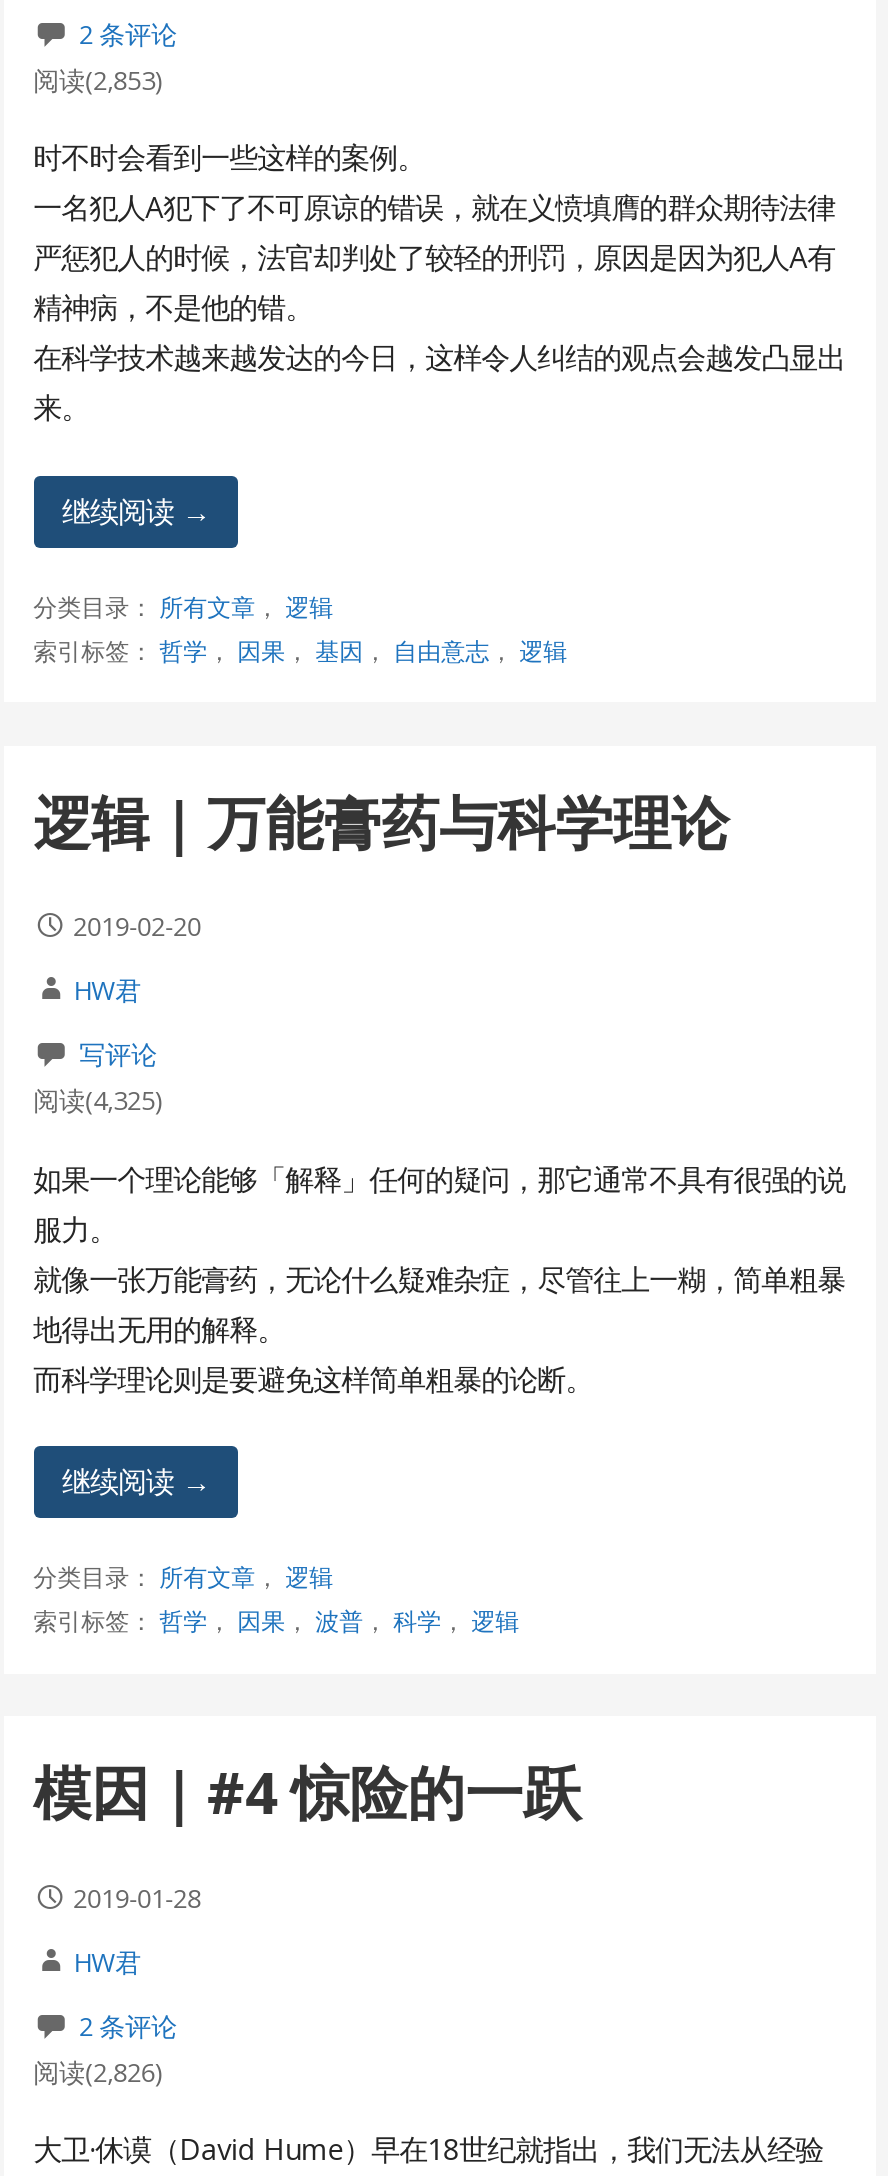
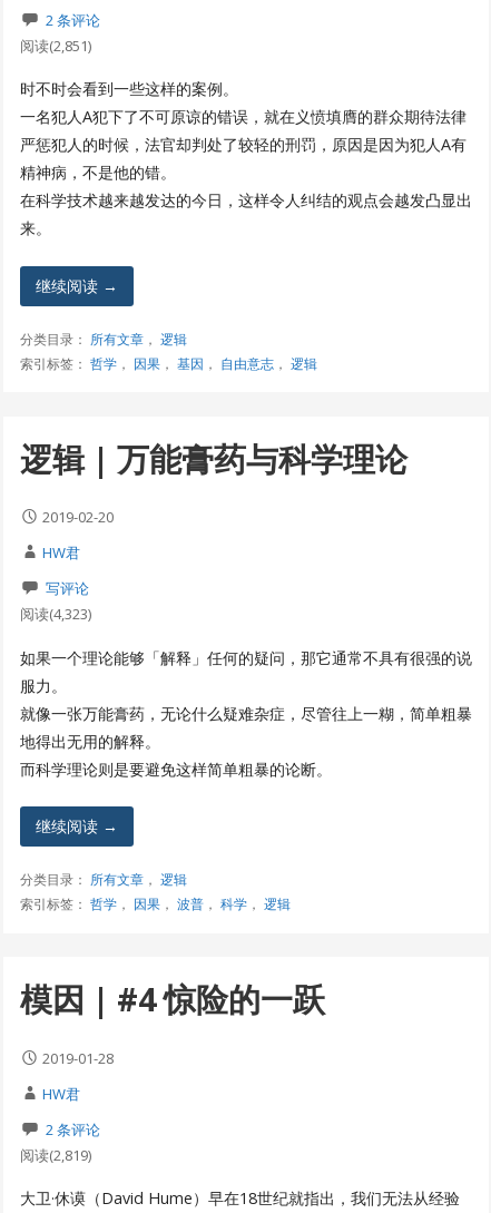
- 阅读(2,853)
+ 阅读(2,851)

- 阅读(4,325)
+ 阅读(4,323)

- 阅读(2,826)
+ 阅读(2,819)
